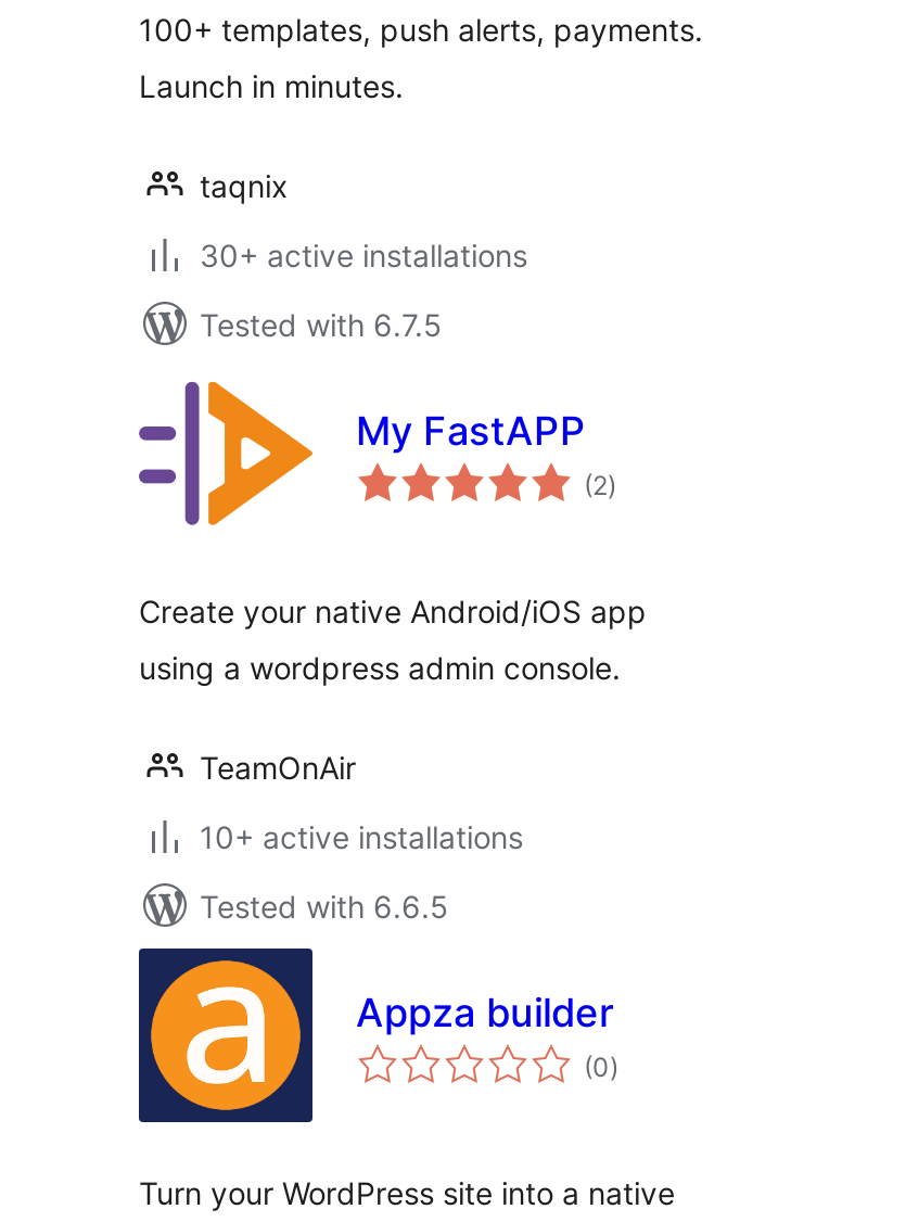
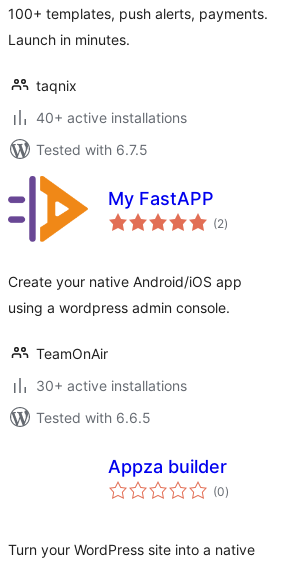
+ 40+ active installations

moved down: 30+ active installations

- 10+ active installations

- [image]
